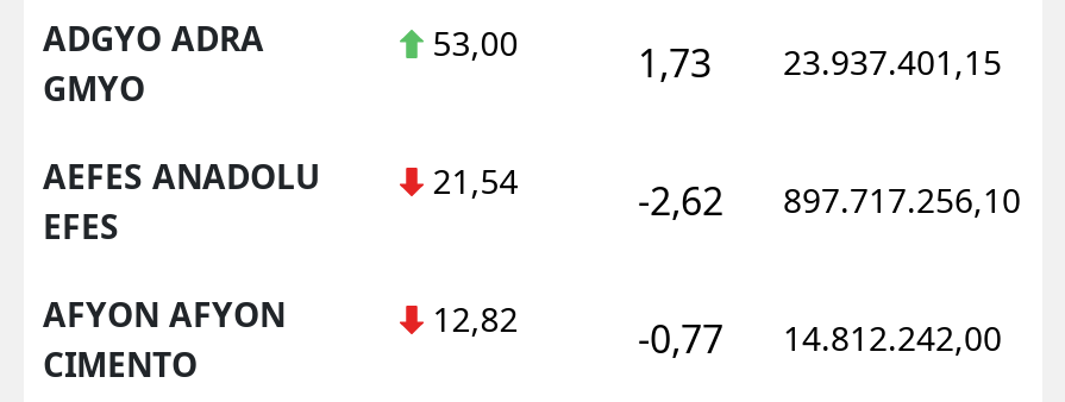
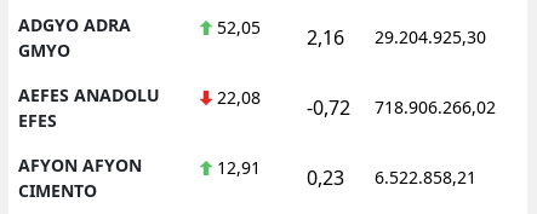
- 53,00
+ 52,05

- 1,73
+ 2,16

- 23.937.401,15
+ 29.204.925,30

- 21,54
+ 22,08

- -2,62
+ -0,72

- 897.717.256,10
+ 718.906.266,02

- 12,82
+ 12,91

- -0,77
+ 0,23

- 14.812.242,00
+ 6.522.858,21
